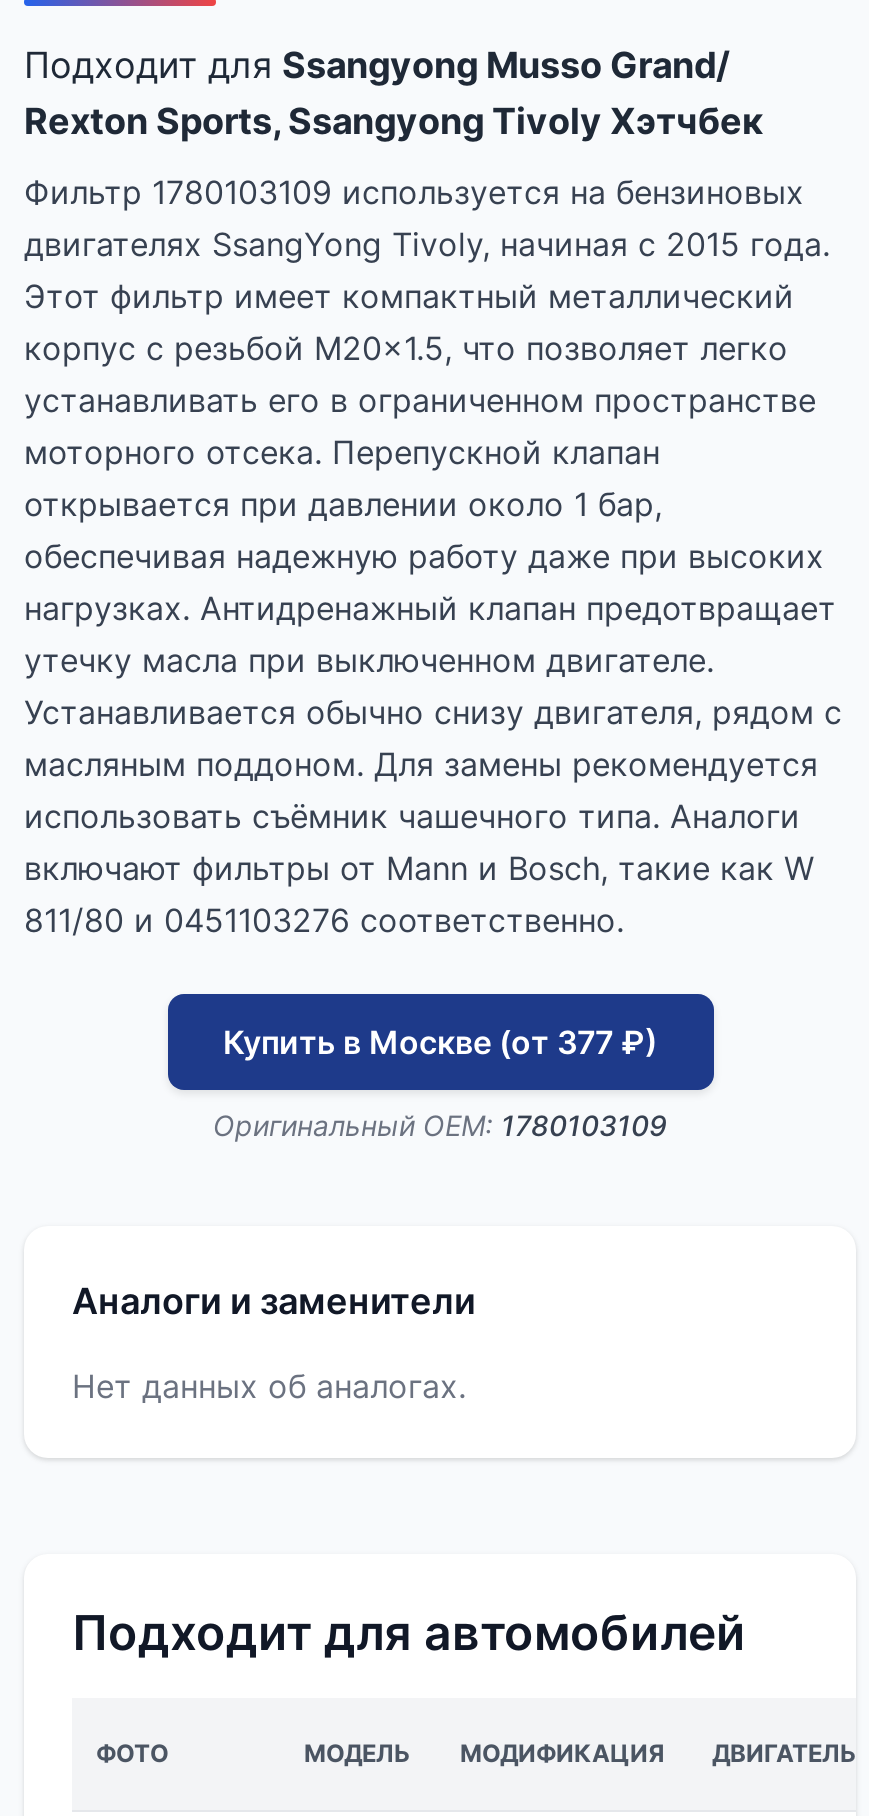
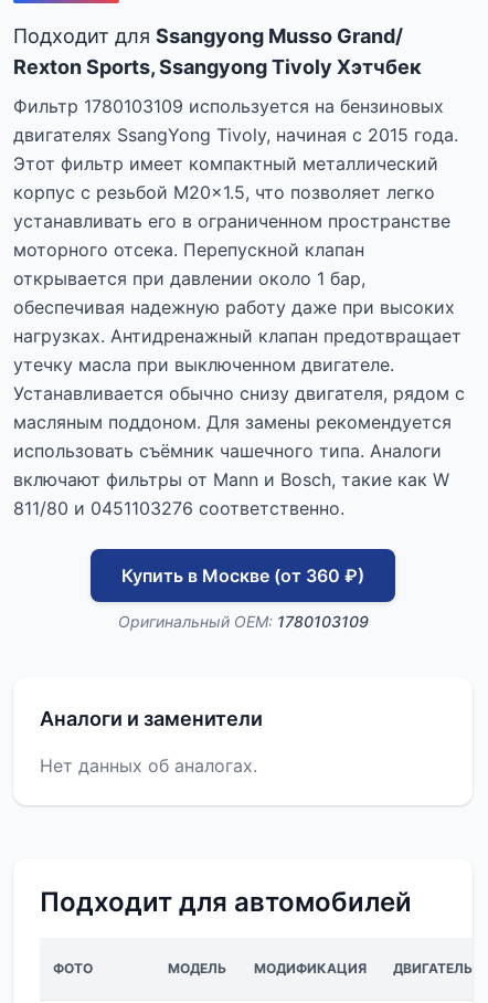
- Купить в Москве (от 377 ₽)
+ Купить в Москве (от 360 ₽)
